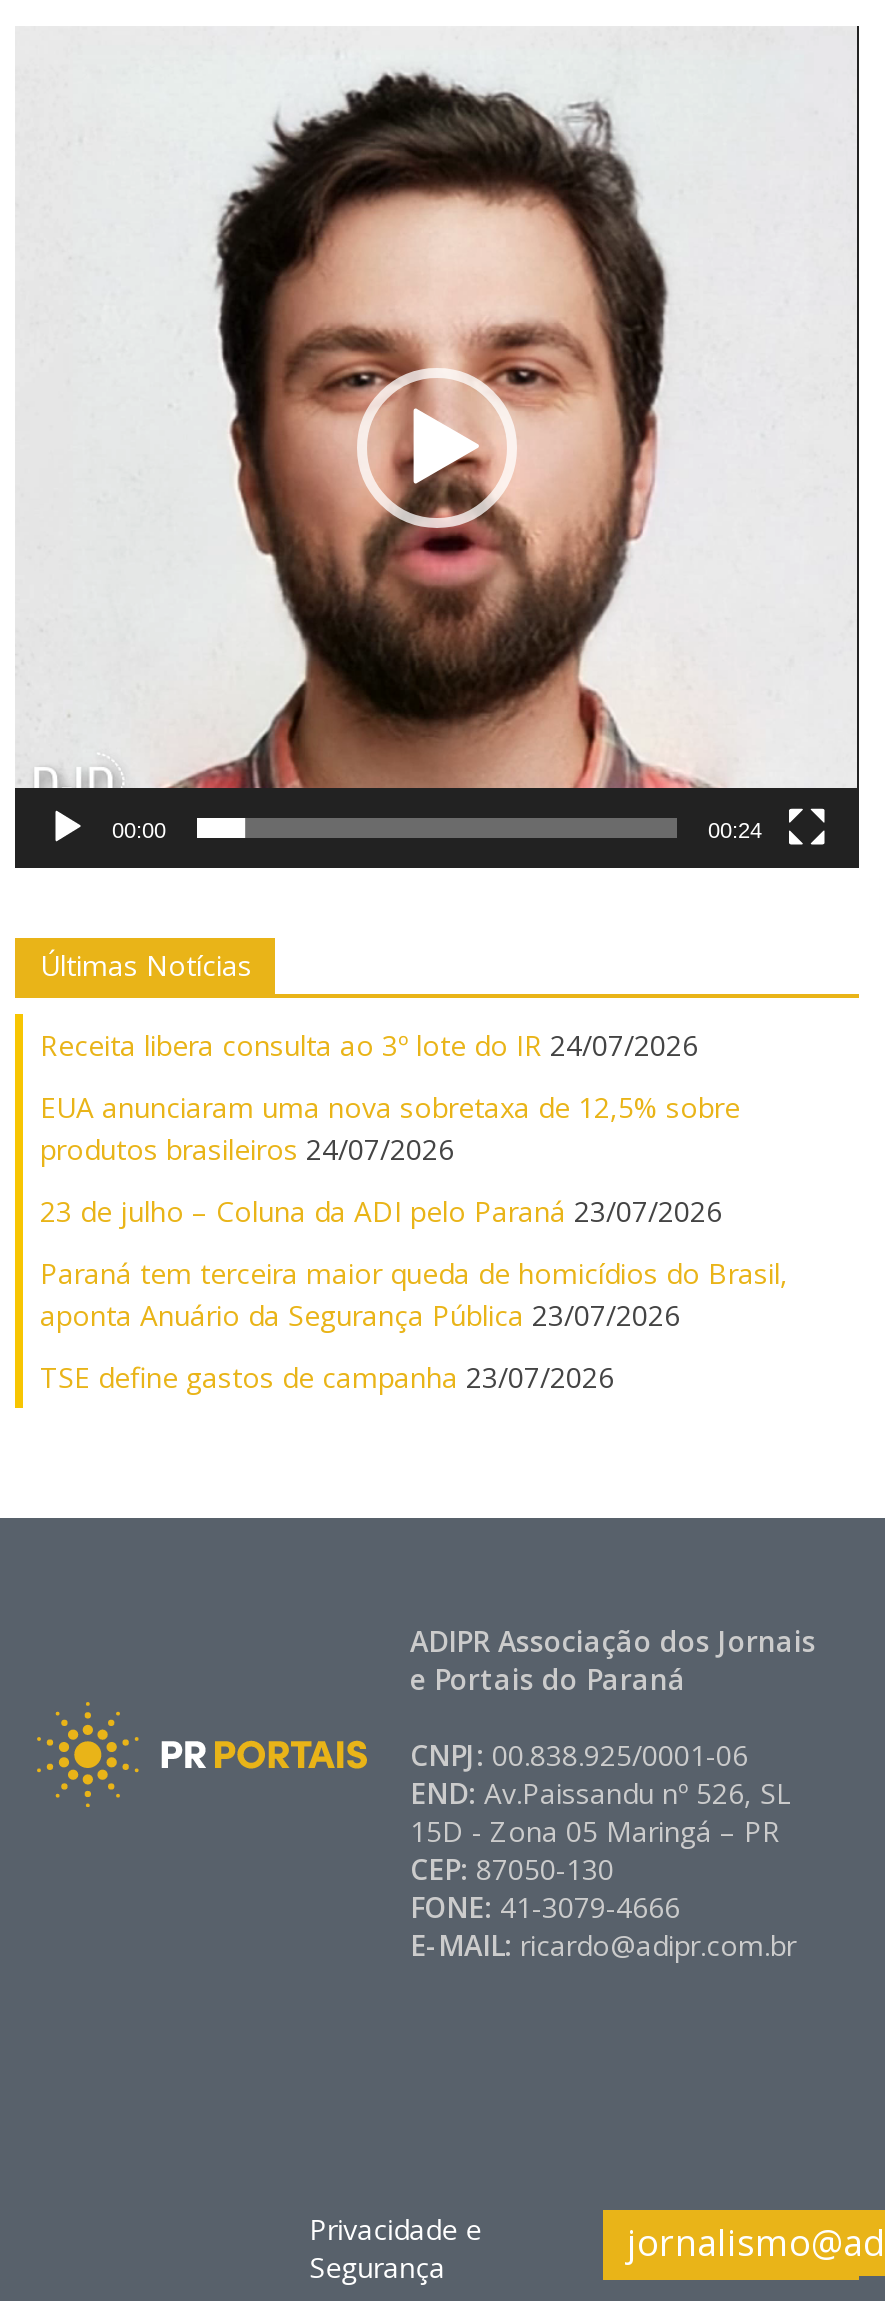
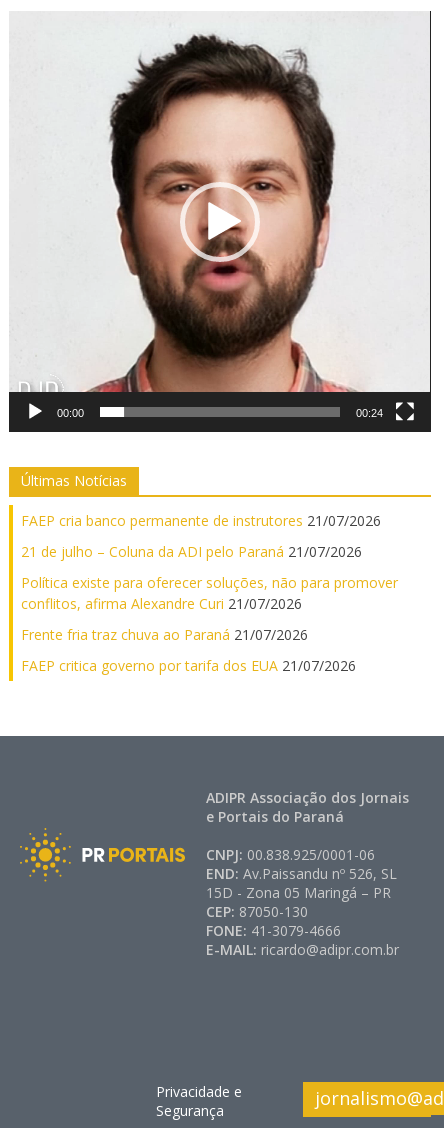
- Receita libera consulta ao 3º lote do IR 24/07/2026
+ FAEP cria banco permanente de instrutores 21/07/2026

- EUA anunciaram uma nova sobretaxa de 12,5% sobre
- produtos brasileiros 24/07/2026
+ 21 de julho – Coluna da ADI pelo Paraná 21/07/2026

- 23 de julho – Coluna da ADI pelo Paraná 23/07/2026
+ Política existe para oferecer soluções, não para promover
+ conflitos, afirma Alexandre Curi 21/07/2026

- Paraná tem terceira maior queda de homicídios do Brasil,
- aponta Anuário da Segurança Pública 23/07/2026
+ Frente fria traz chuva ao Paraná 21/07/2026

- TSE define gastos de campanha 23/07/2026
+ FAEP critica governo por tarifa dos EUA 21/07/2026
